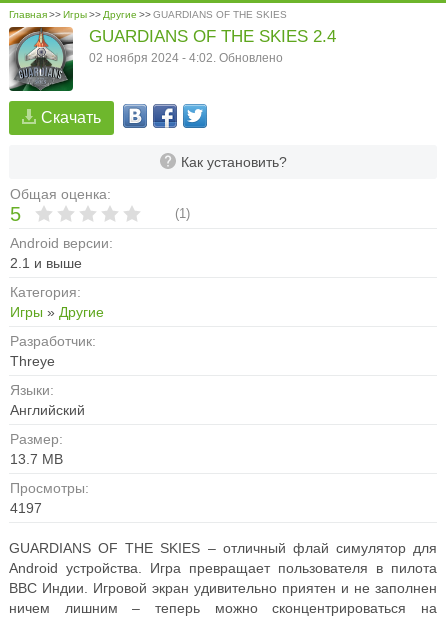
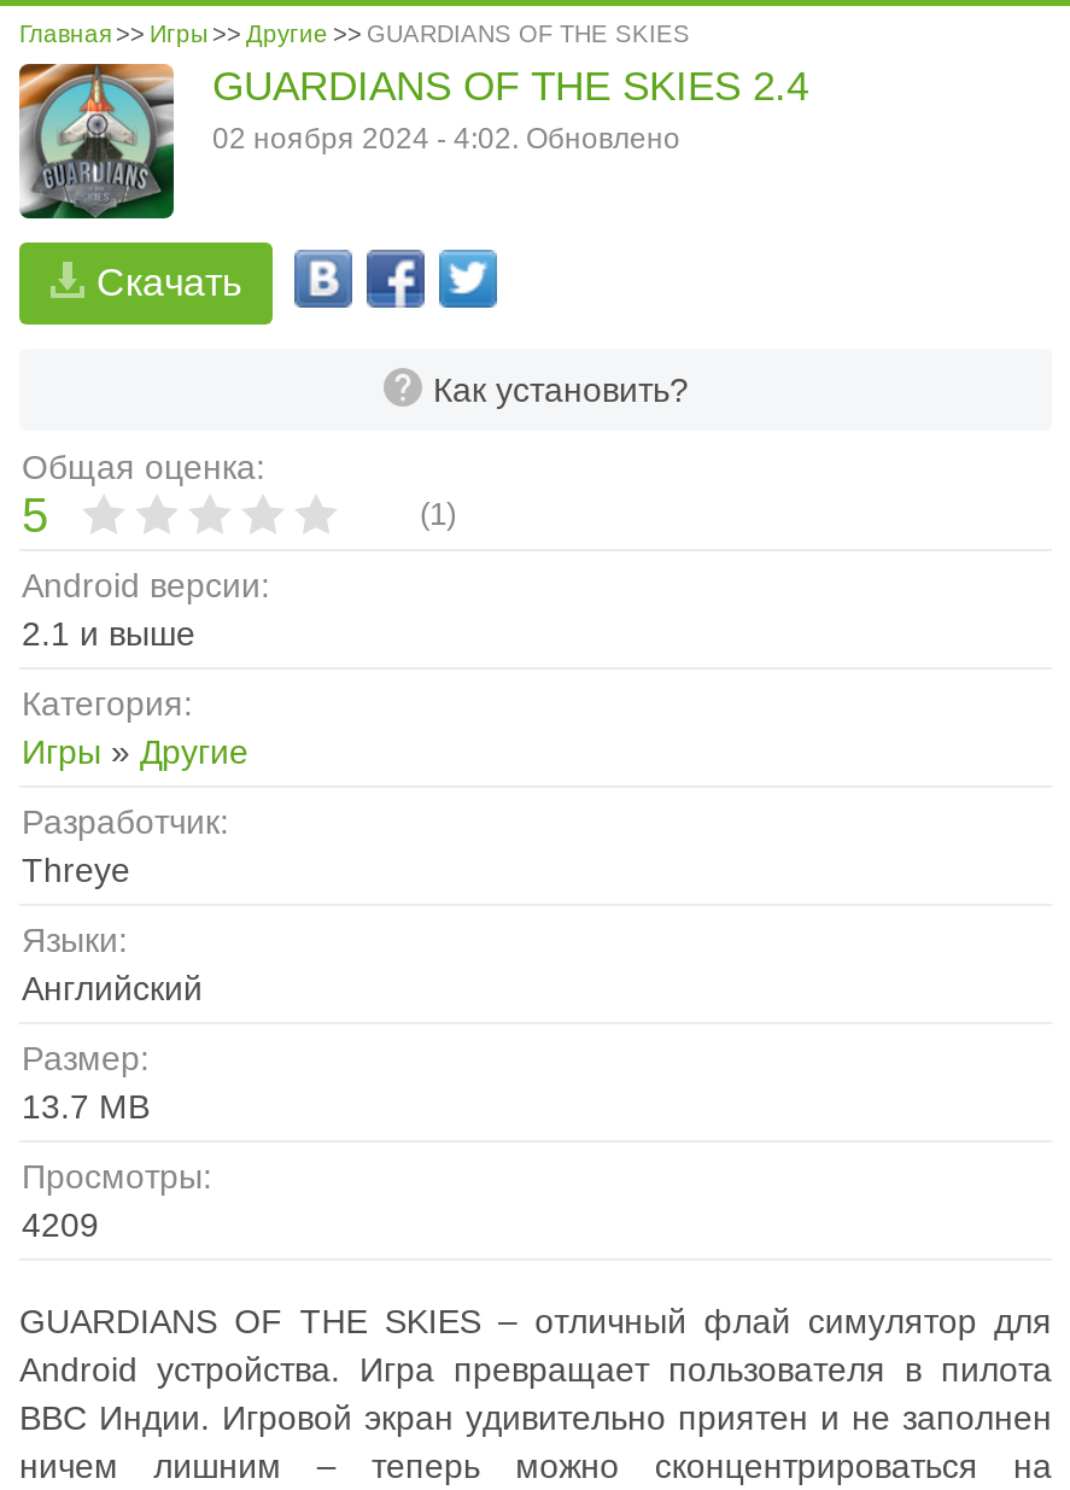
- 4197
+ 4209
